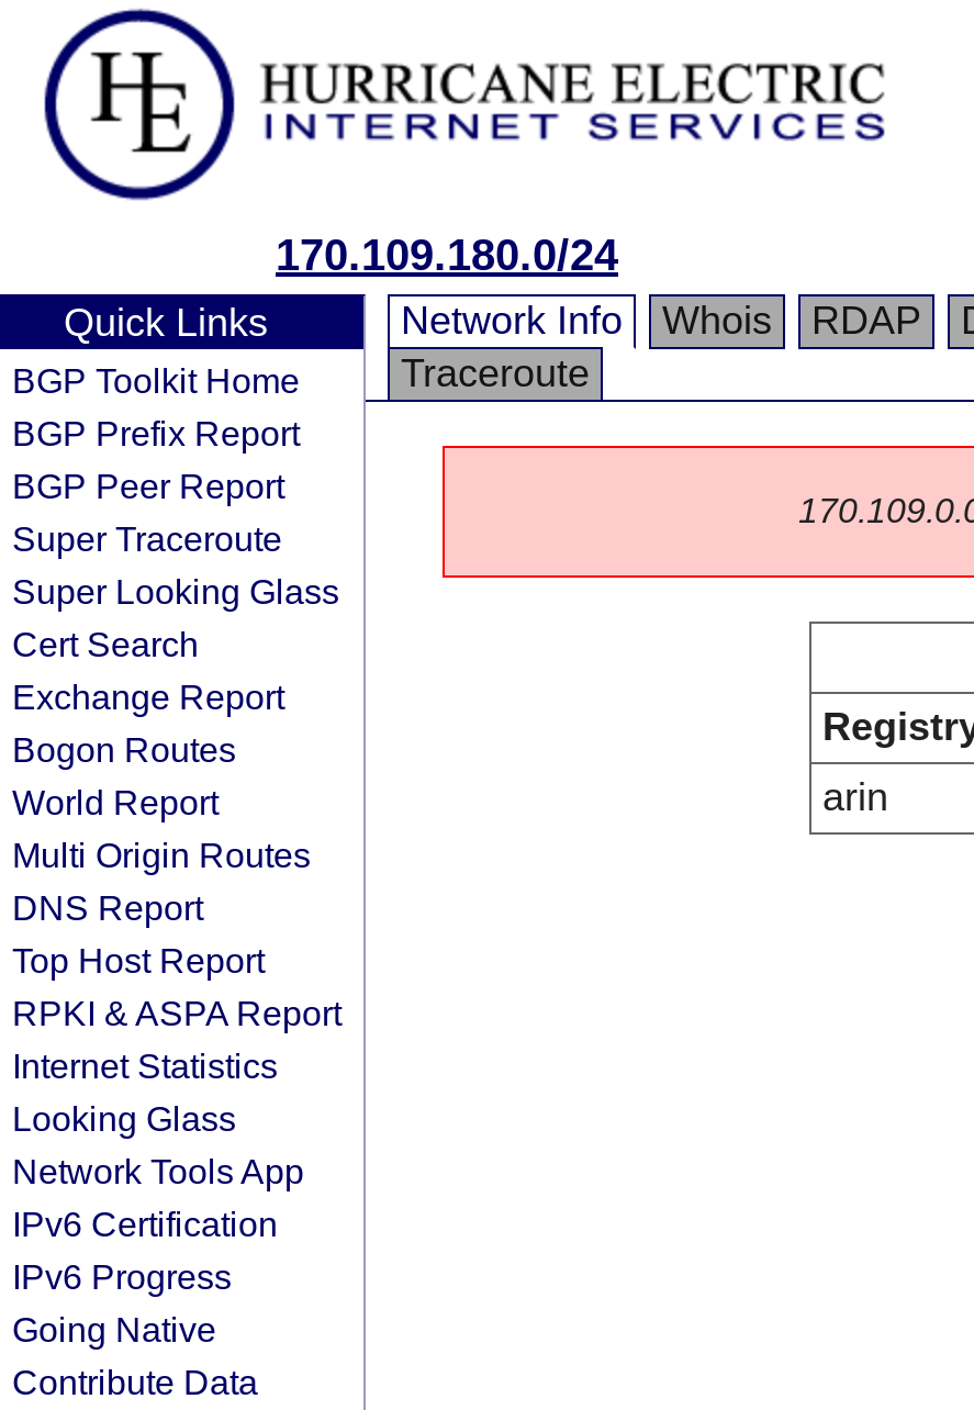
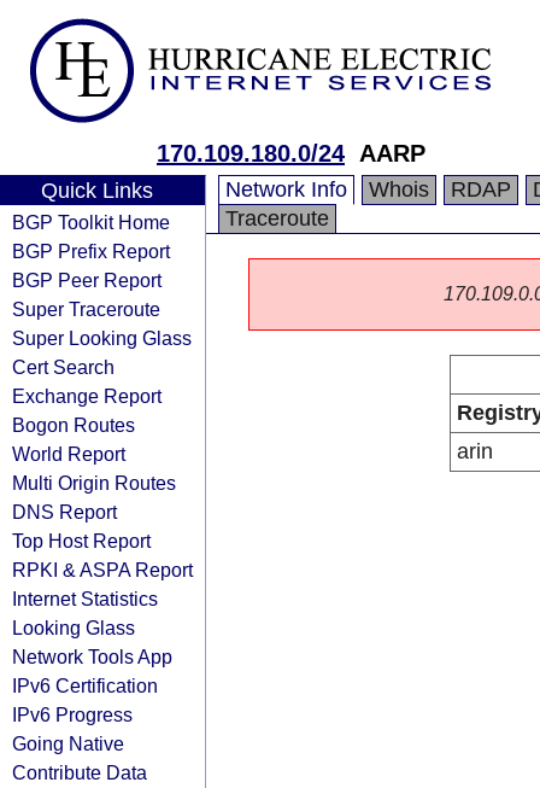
- 170.109.180.0/24
+ 170.109.180.0/24 AARP
